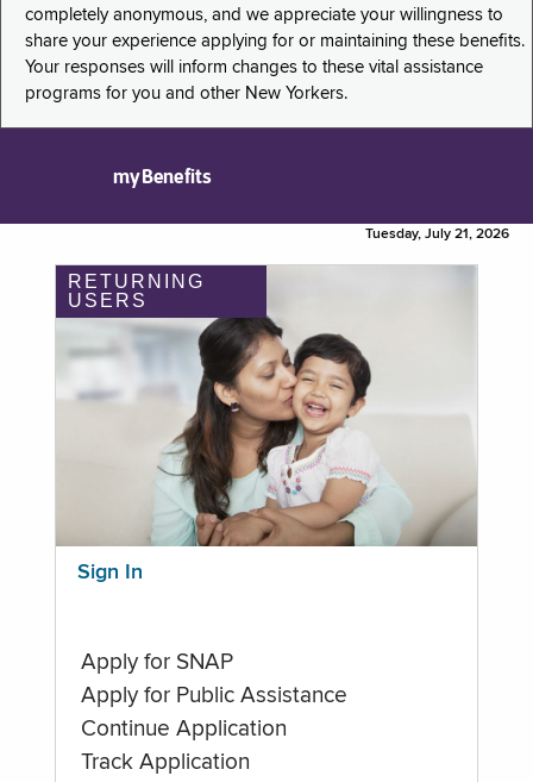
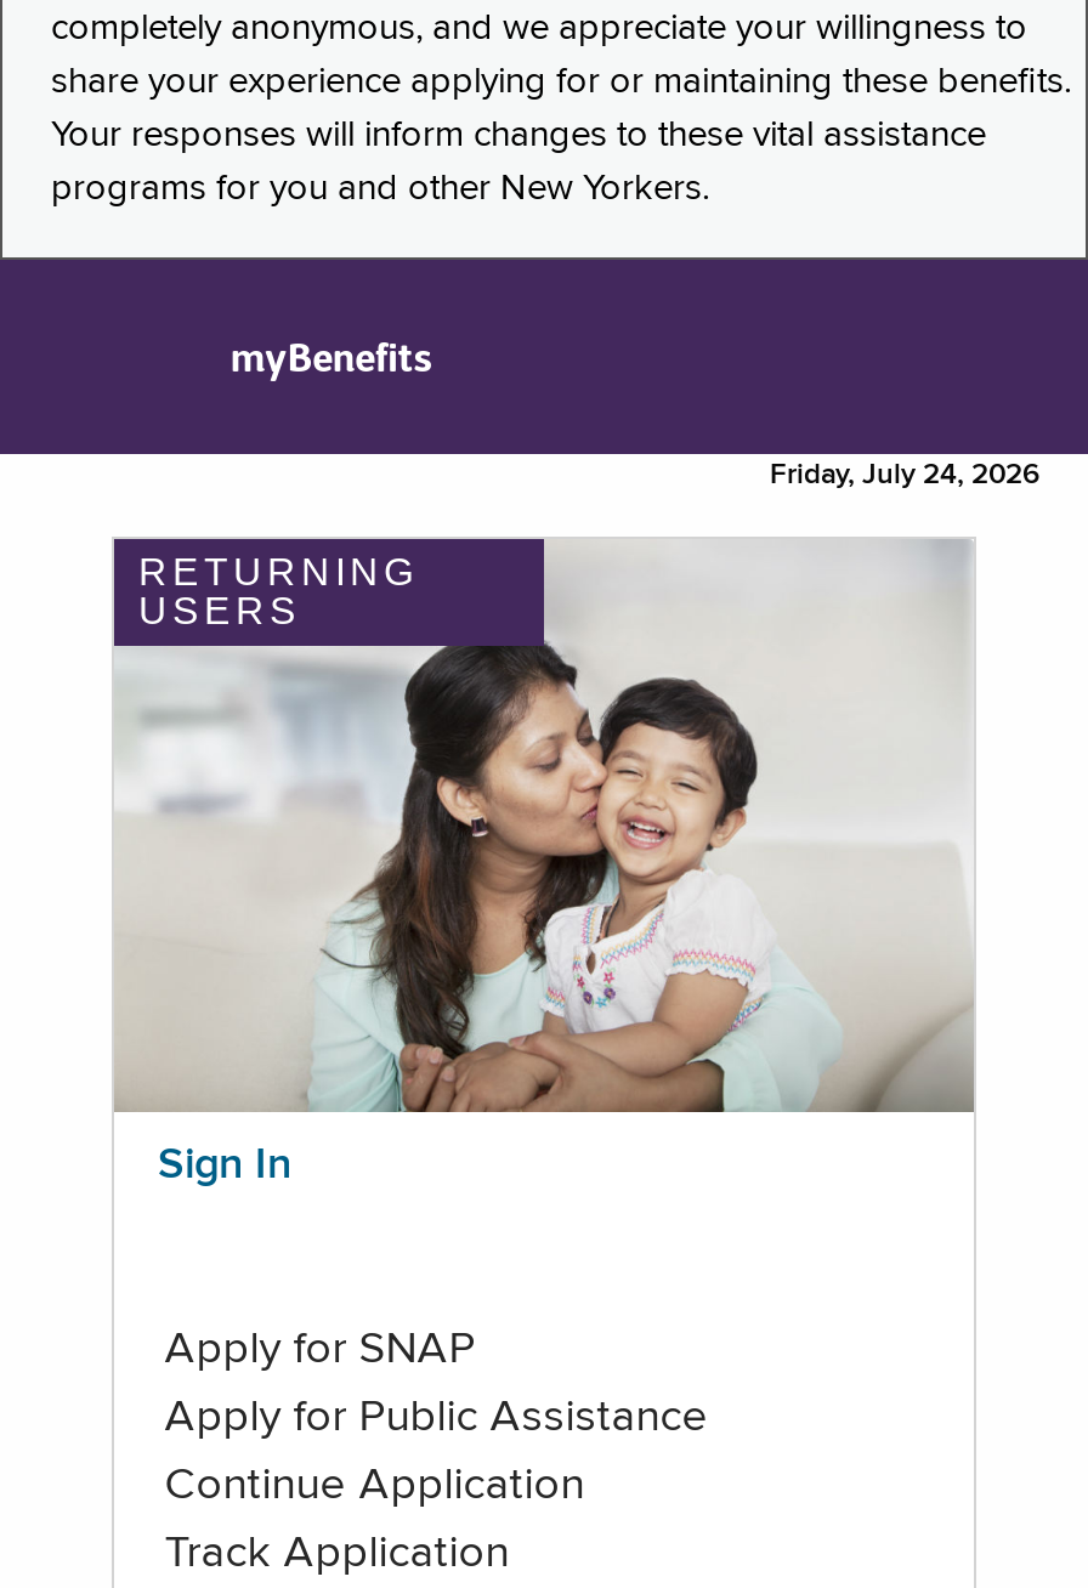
- Tuesday, July 21, 2026
+ Friday, July 24, 2026
